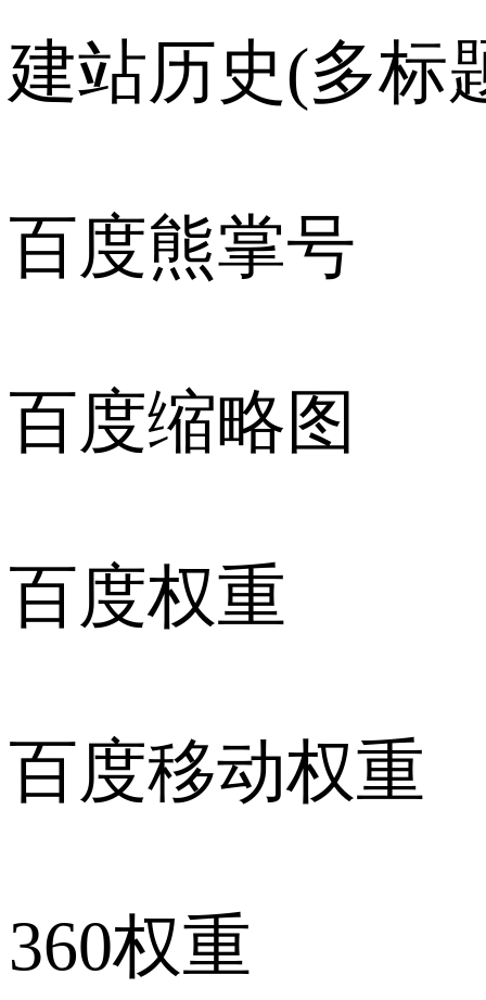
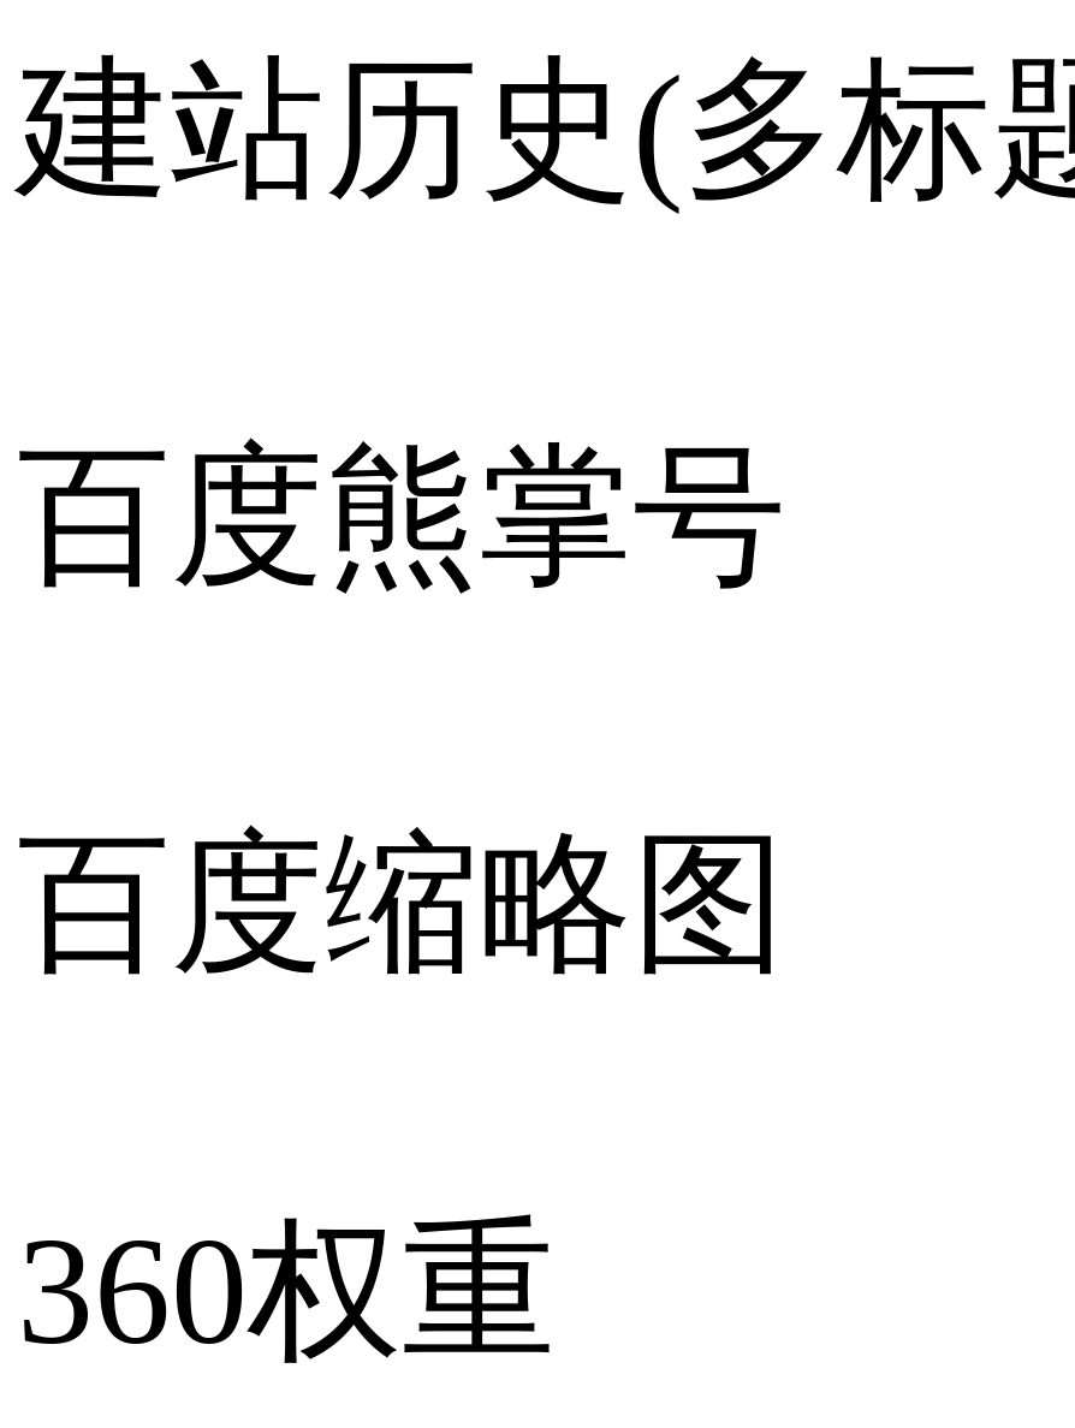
- 百度权重
- 百度移动权重
